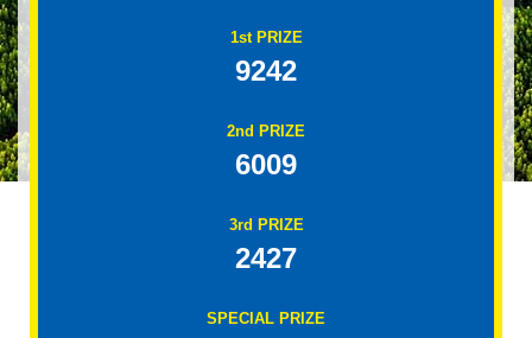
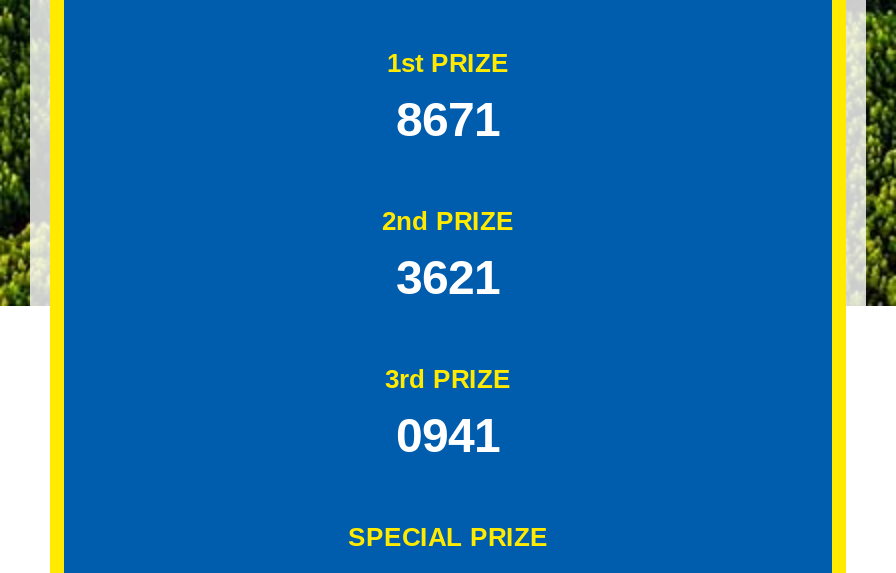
- 9242
+ 8671

- 6009
+ 3621

- 2427
+ 0941
